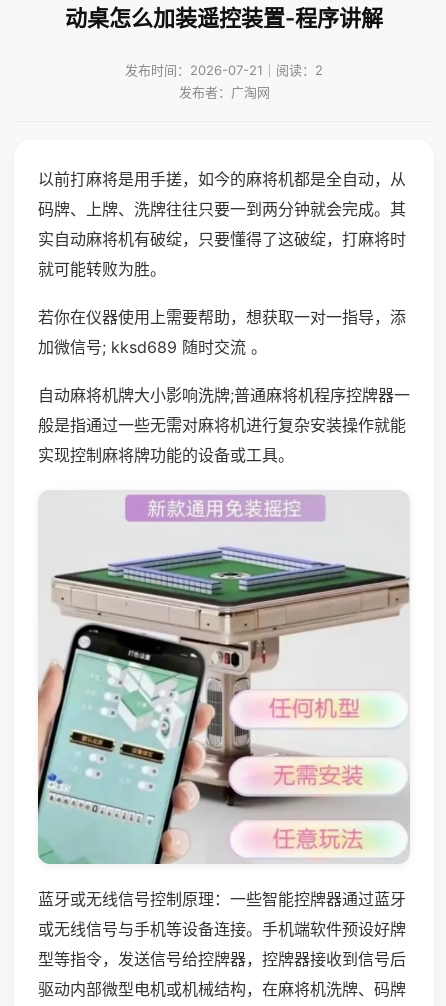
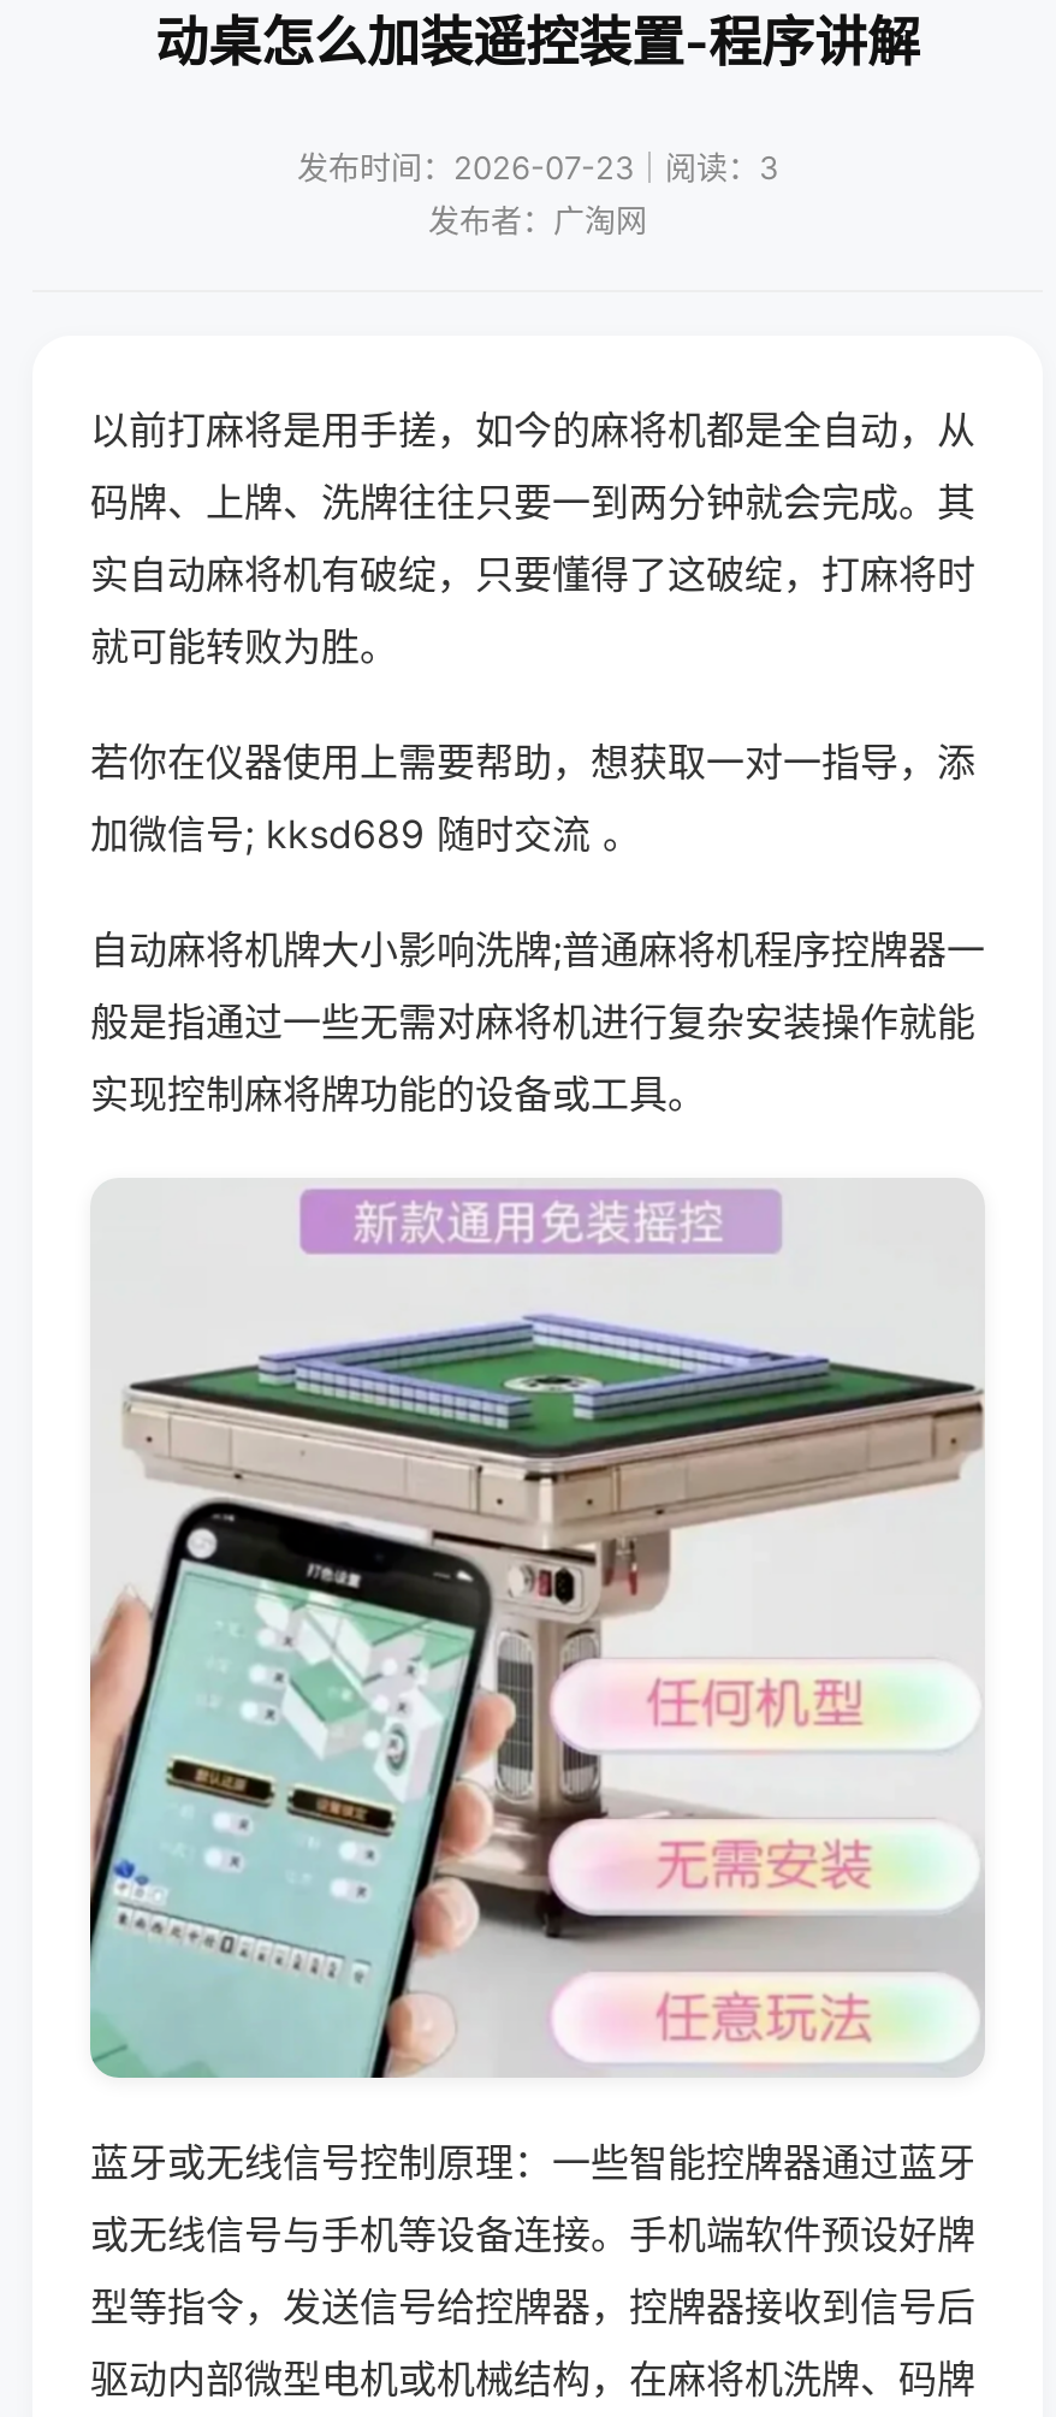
- 发布时间：2026-07-21｜阅读：2
+ 发布时间：2026-07-23｜阅读：3
